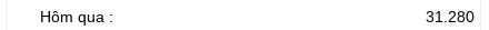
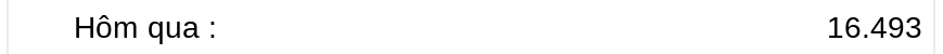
- 31.280
+ 16.493
